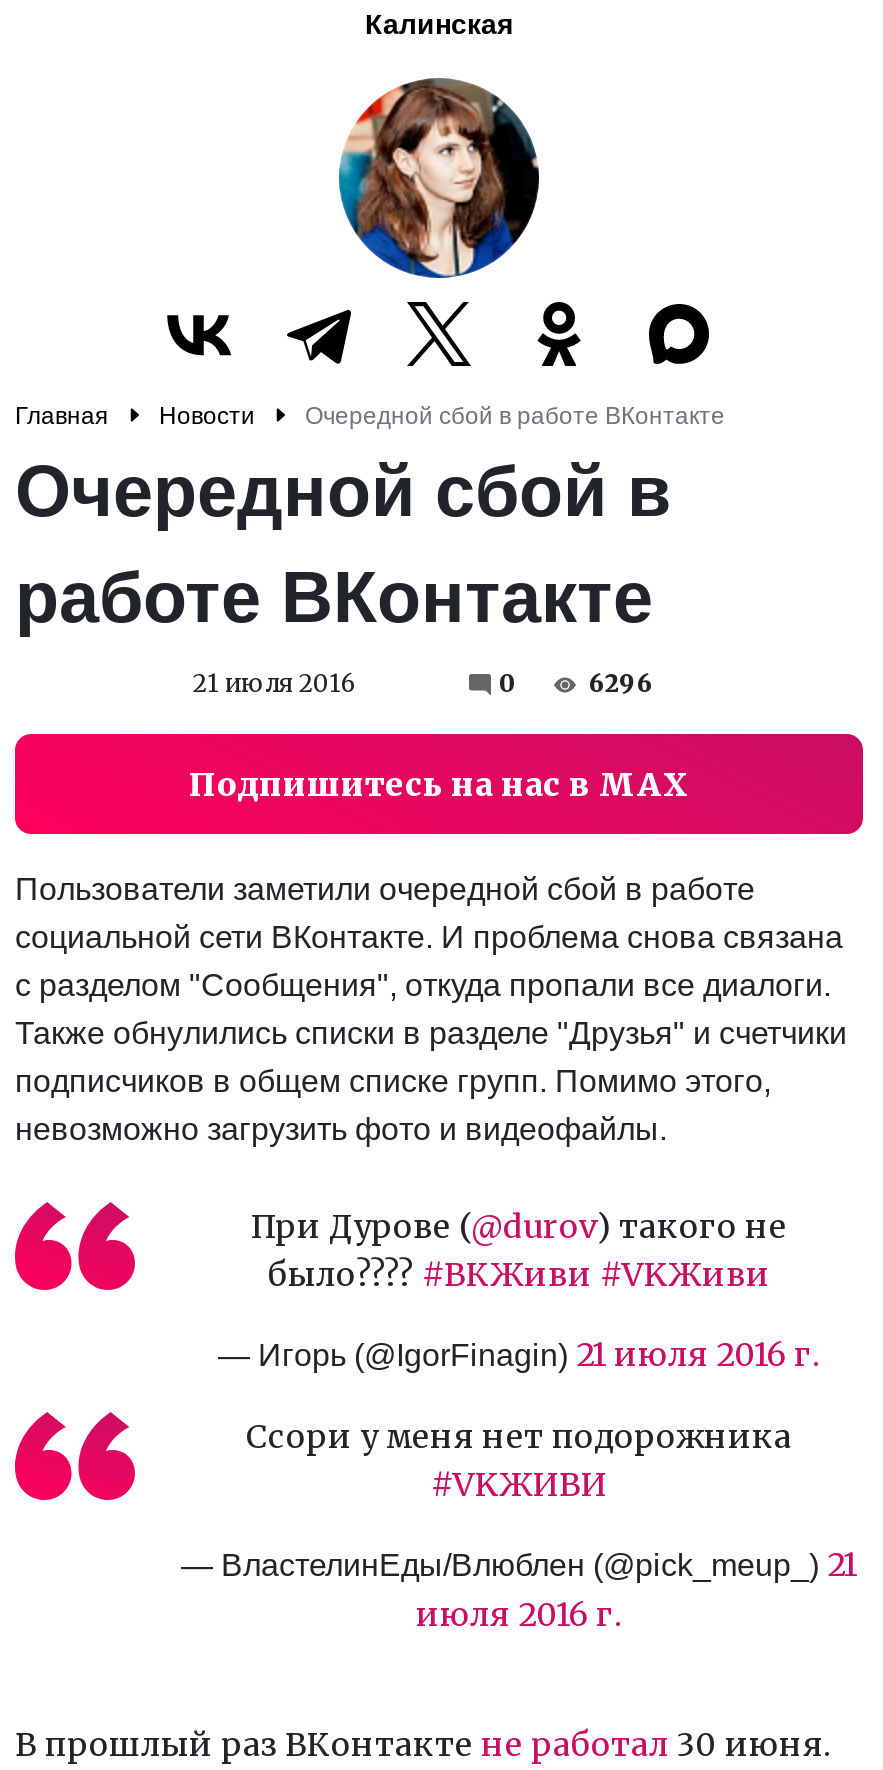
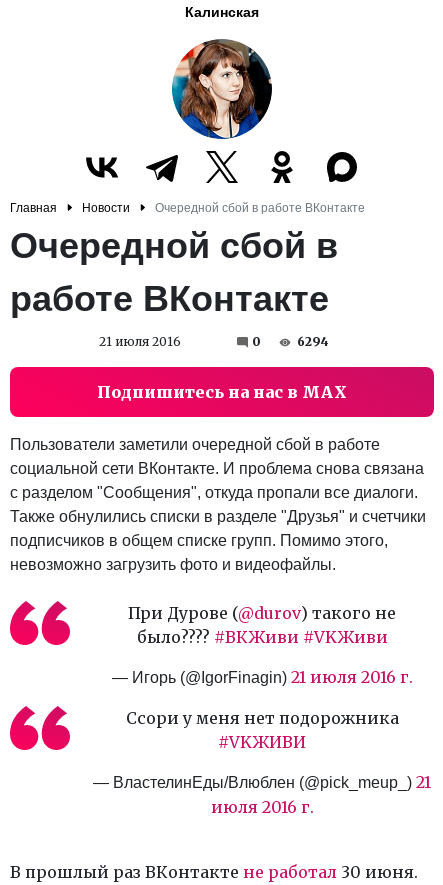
- 6296
+ 6294
